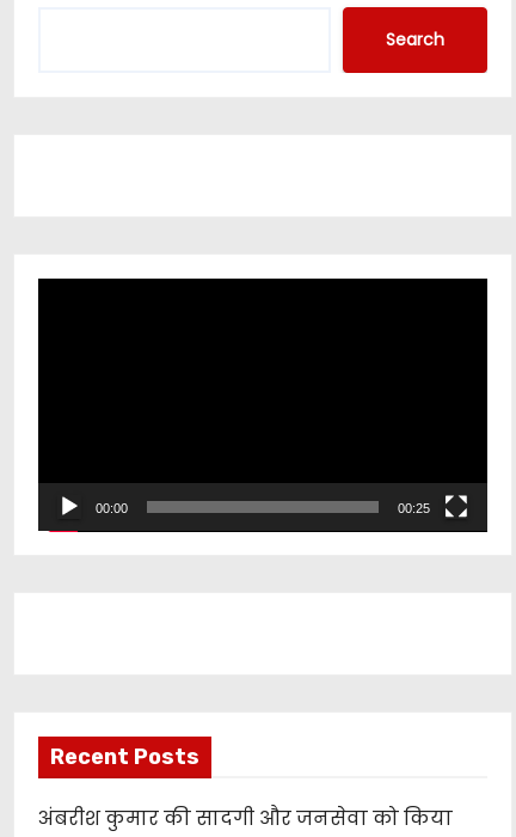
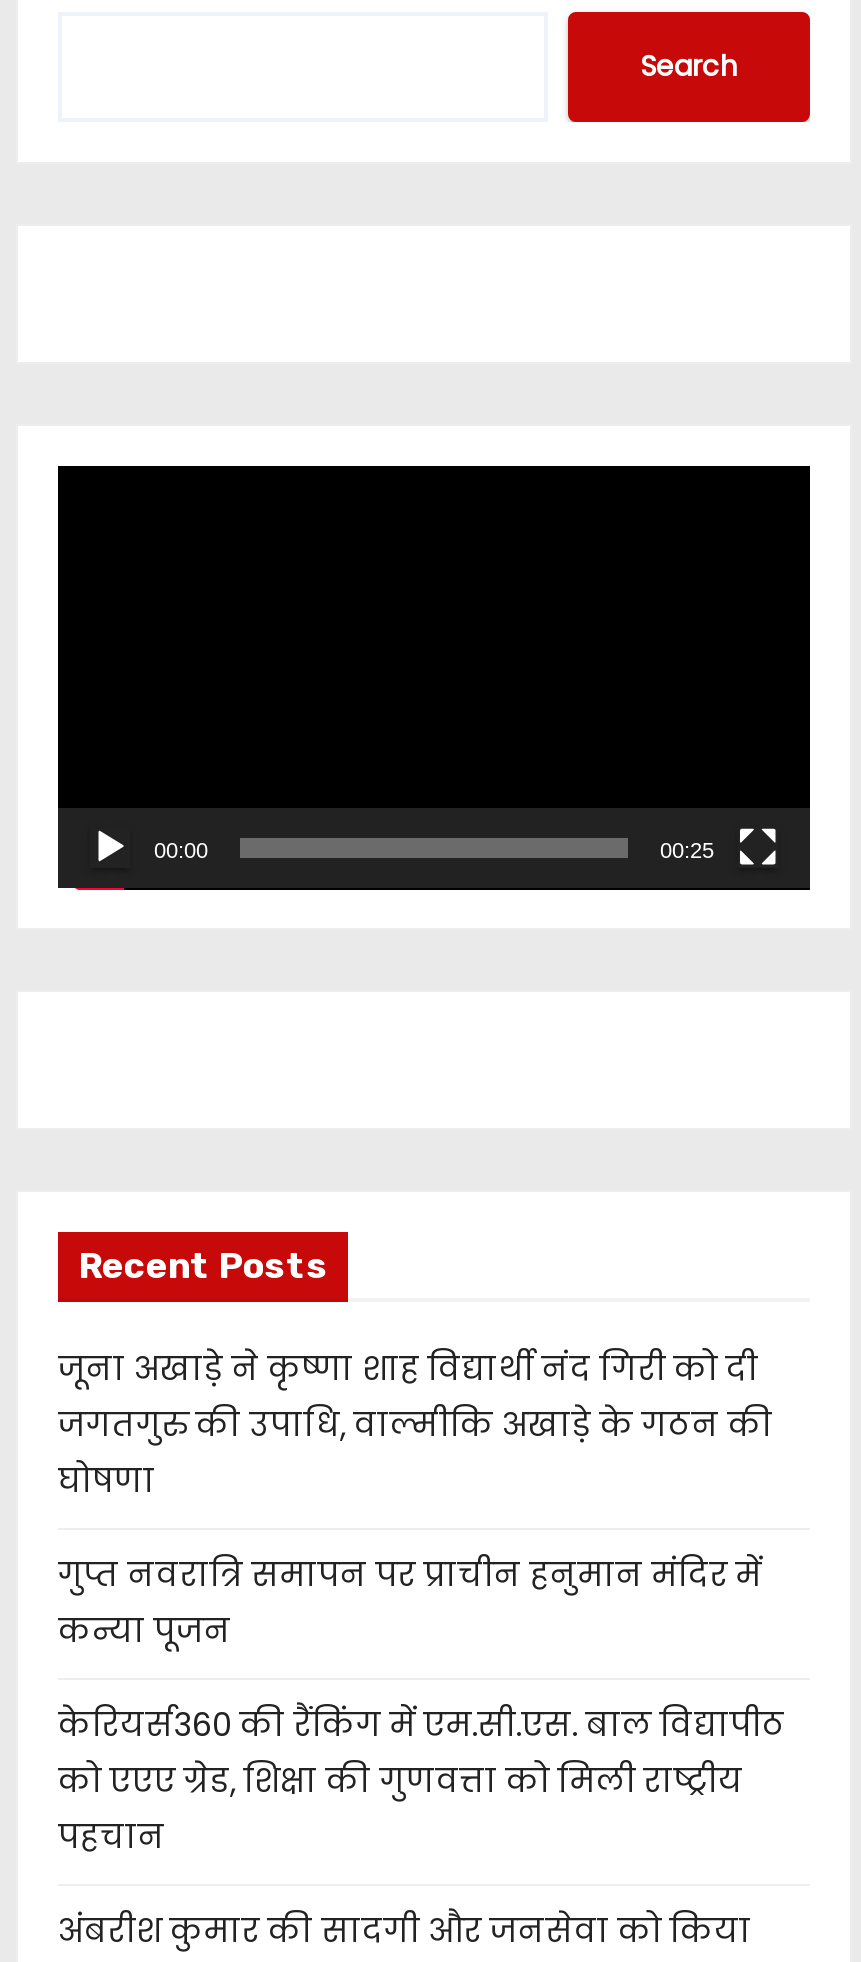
+ जूना अखाड़े ने कृष्णा शाह विद्यार्थी नंद गिरी को दी
+ जगतगुरु की उपाधि, वाल्मीकि अखाड़े के गठन की
+ घोषणा
+ गुप्त नवरात्रि समापन पर प्राचीन हनुमान मंदिर में
+ कन्या पूजन
+ केरियर्स360 की रैंकिंग में एम.सी.एस. बाल विद्यापीठ
+ को एएए ग्रेड, शिक्षा की गुणवत्ता को मिली राष्ट्रीय
+ पहचान
